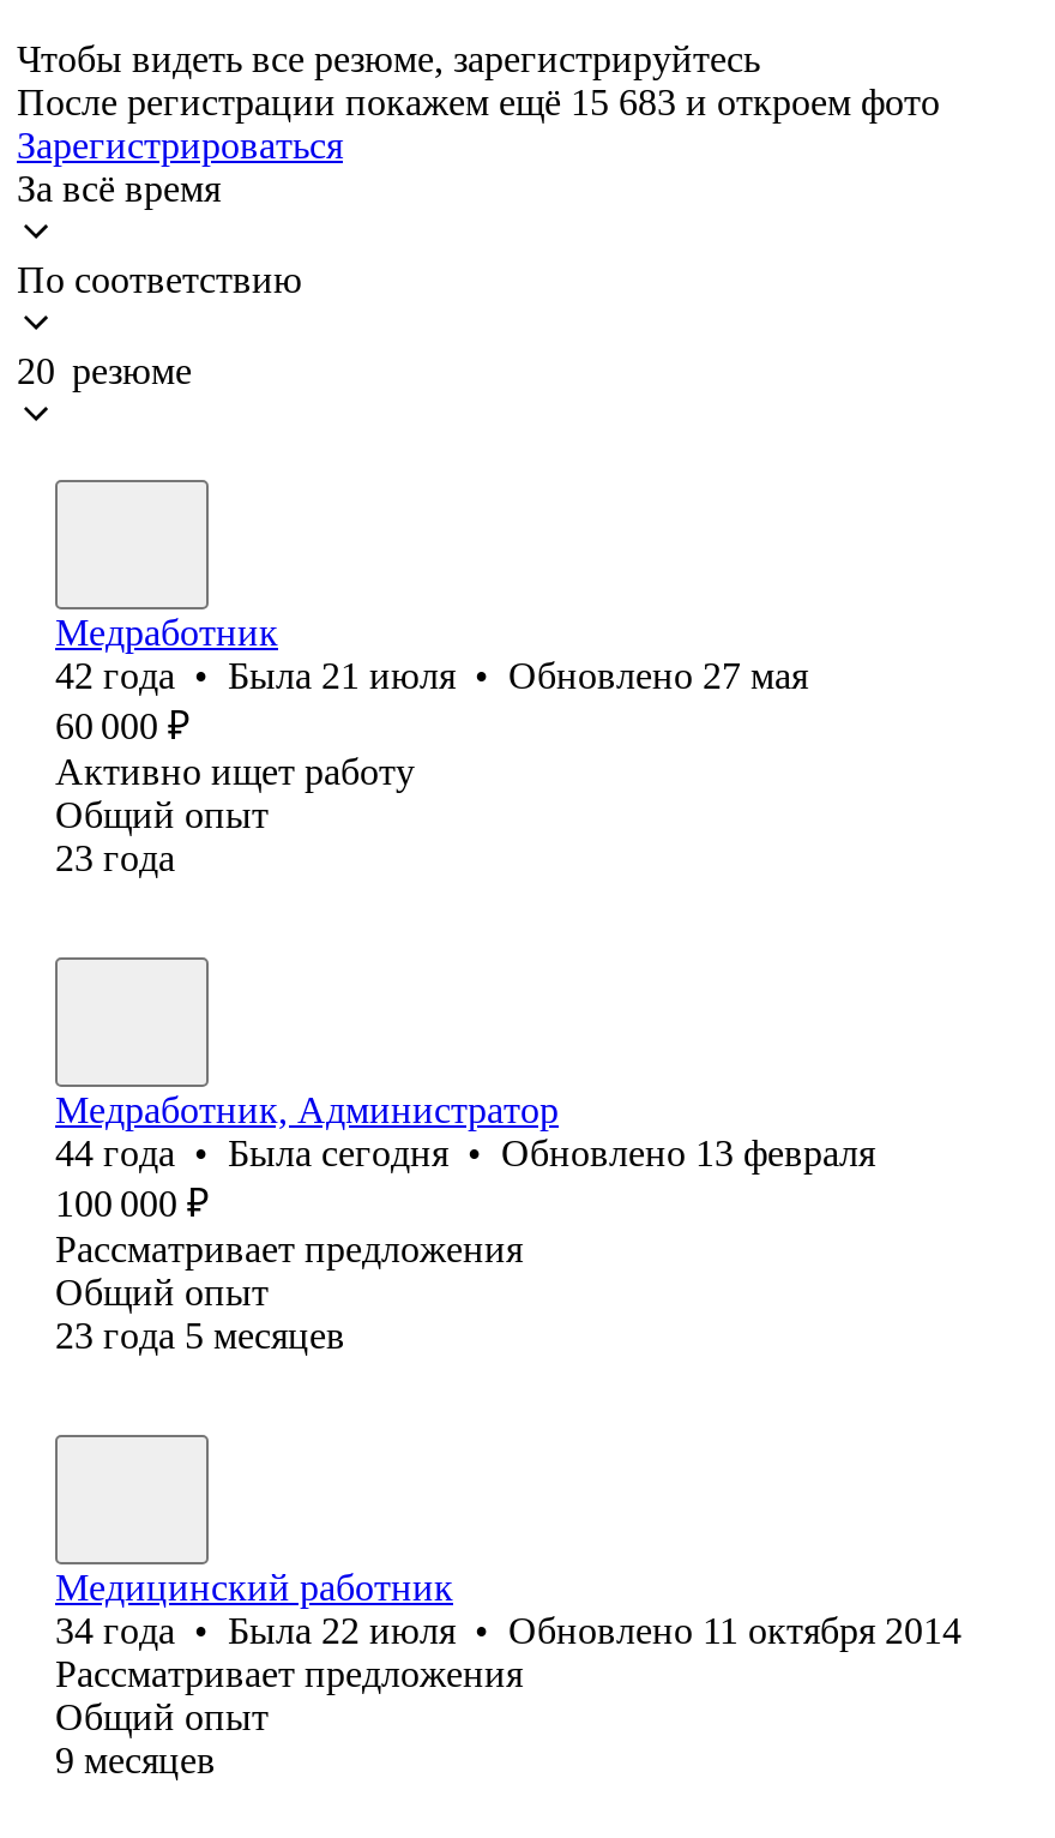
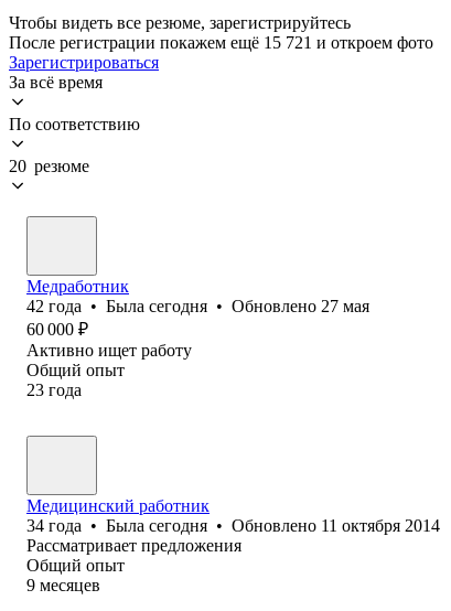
- После регистрации покажем ещё 15 683 и откроем фото
+ После регистрации покажем ещё 15 721 и откроем фото

- 42 года • Была 21 июля • Обновлено 27 мая
+ 42 года • Была сегодня • Обновлено 27 мая

- Медработник, Администратор
- 44 года • Была сегодня • Обновлено 13 февраля
- 100 000 ₽
- Рассматривает предложения
- Общий опыт
- 23 года 5 месяцев

- 34 года • Была 22 июля • Обновлено 11 октября 2014
+ 34 года • Была сегодня • Обновлено 11 октября 2014
